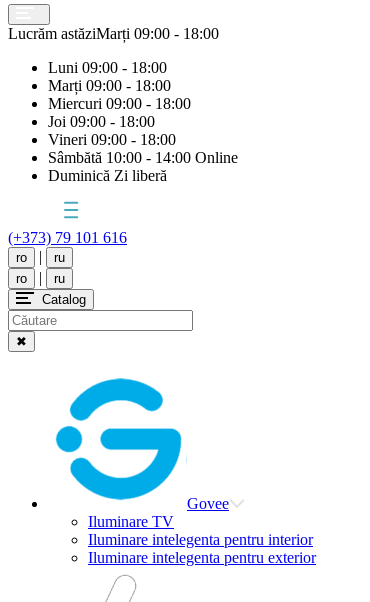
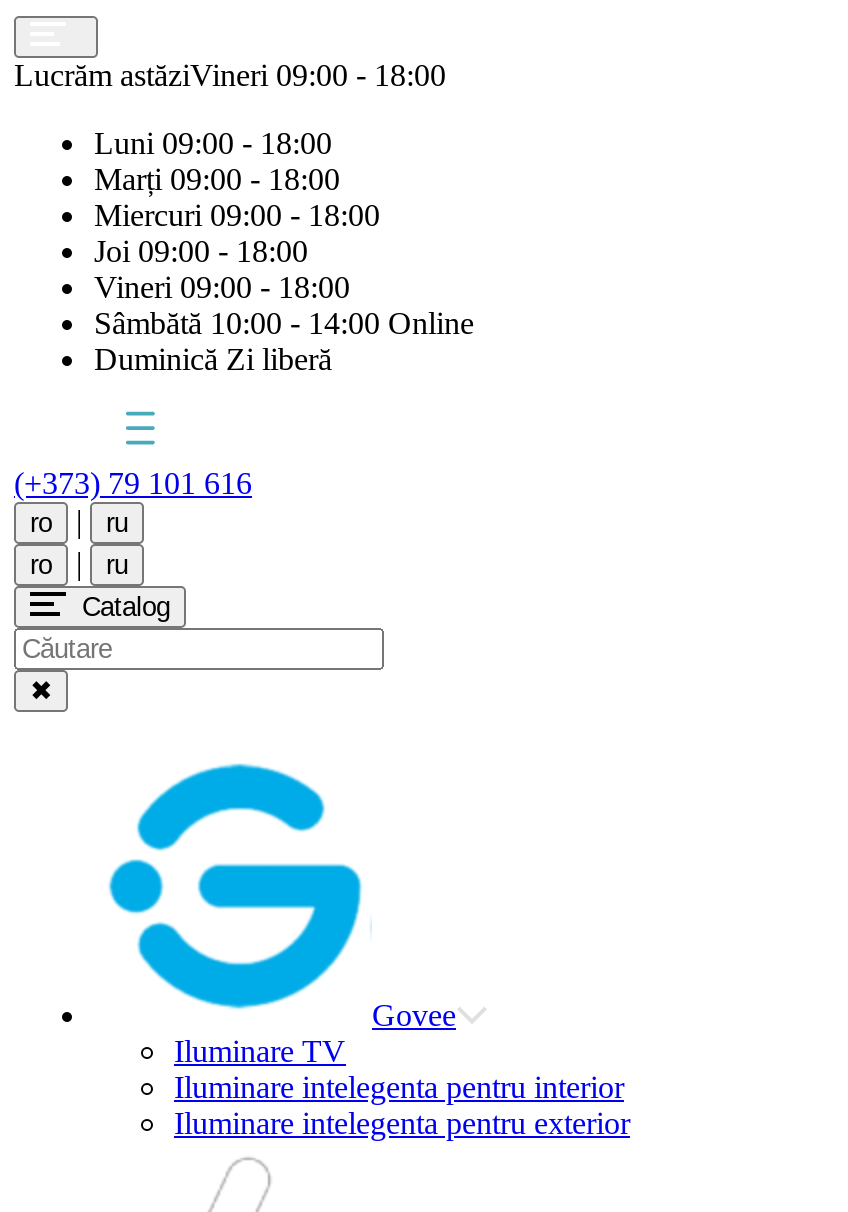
- Lucrăm astăziMarți 09:00 - 18:00
+ Lucrăm astăziVineri 09:00 - 18:00
